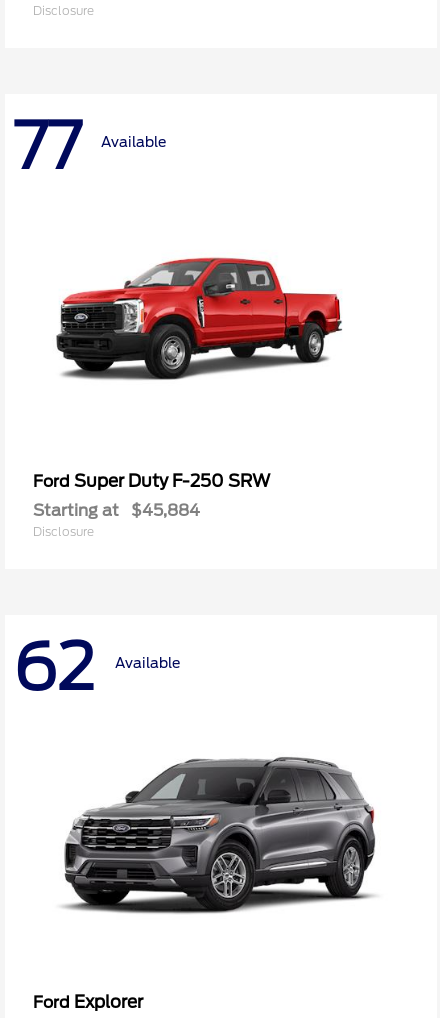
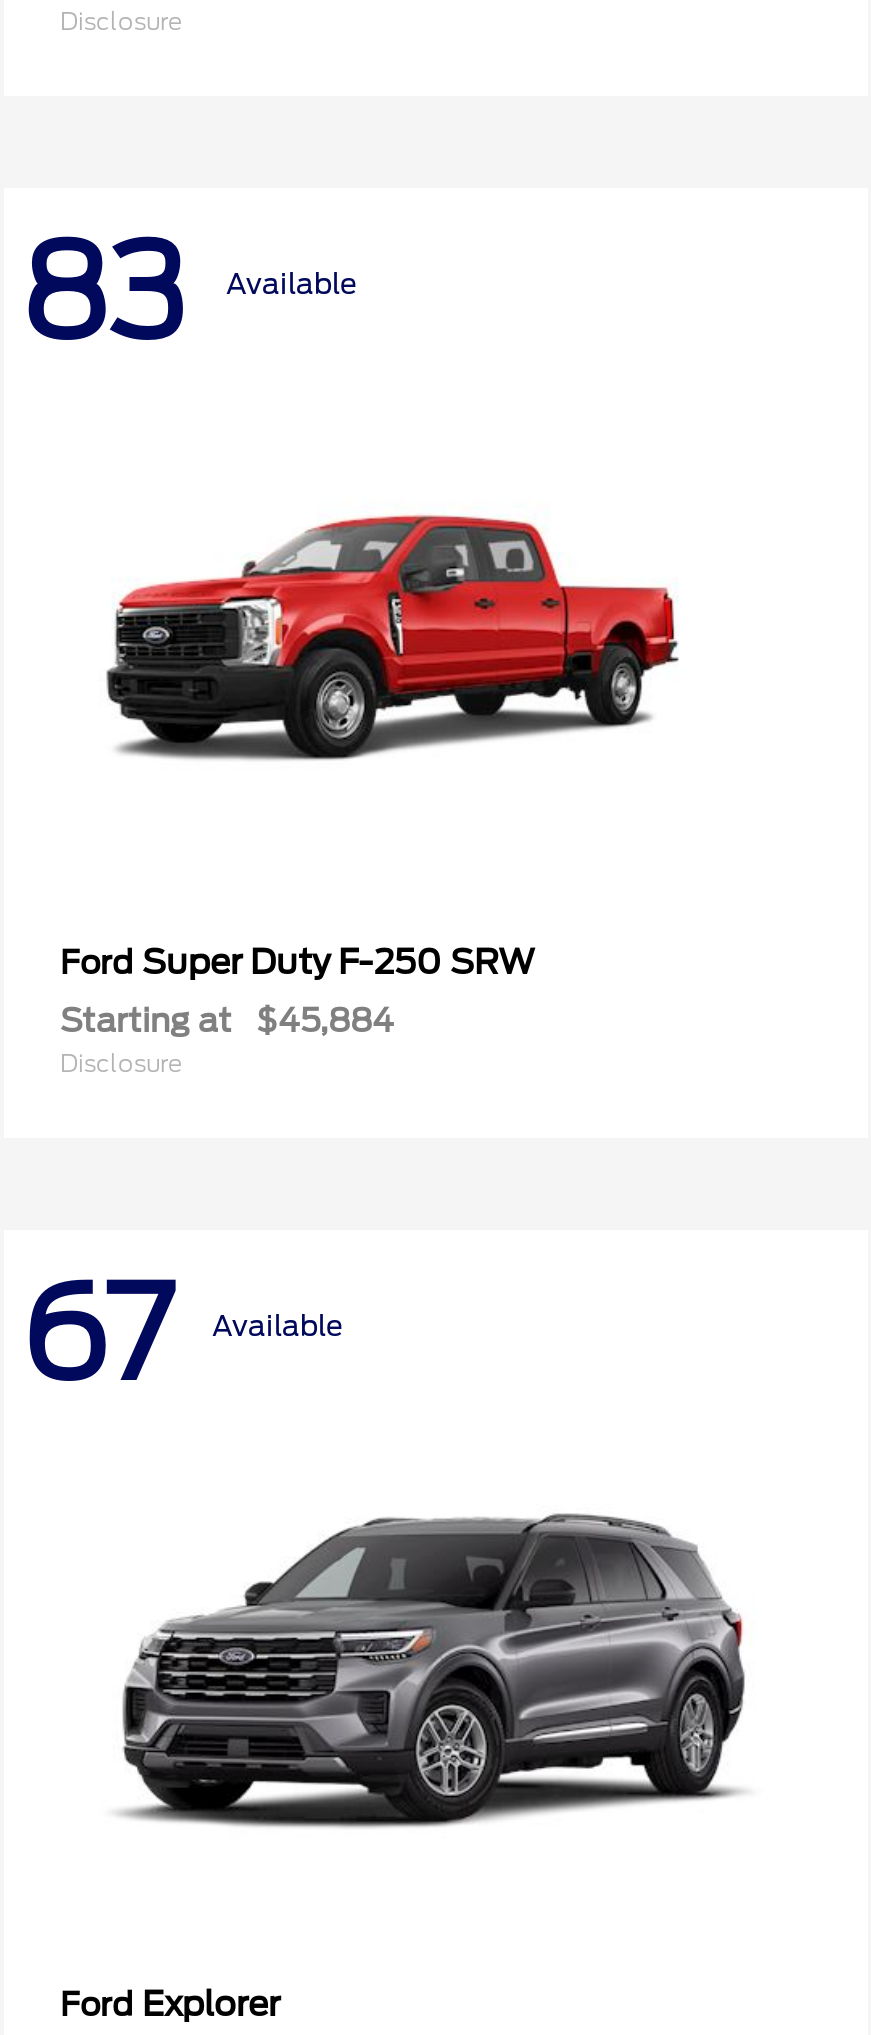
- 77 Available
+ 83 Available

- 62 Available
+ 67 Available
